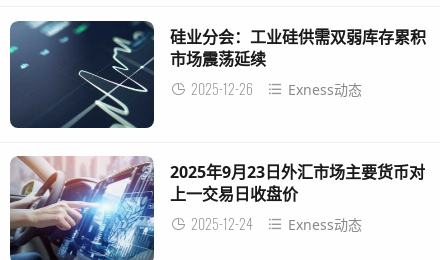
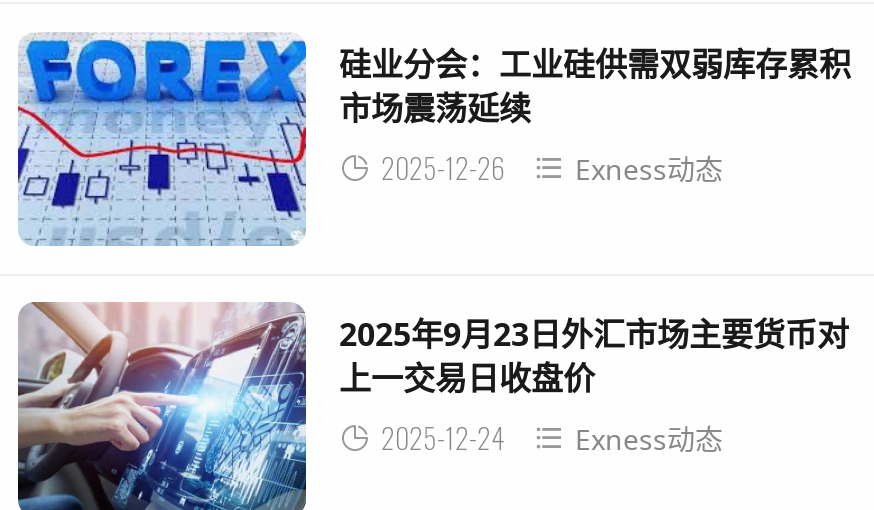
- [image]
+ [image]
